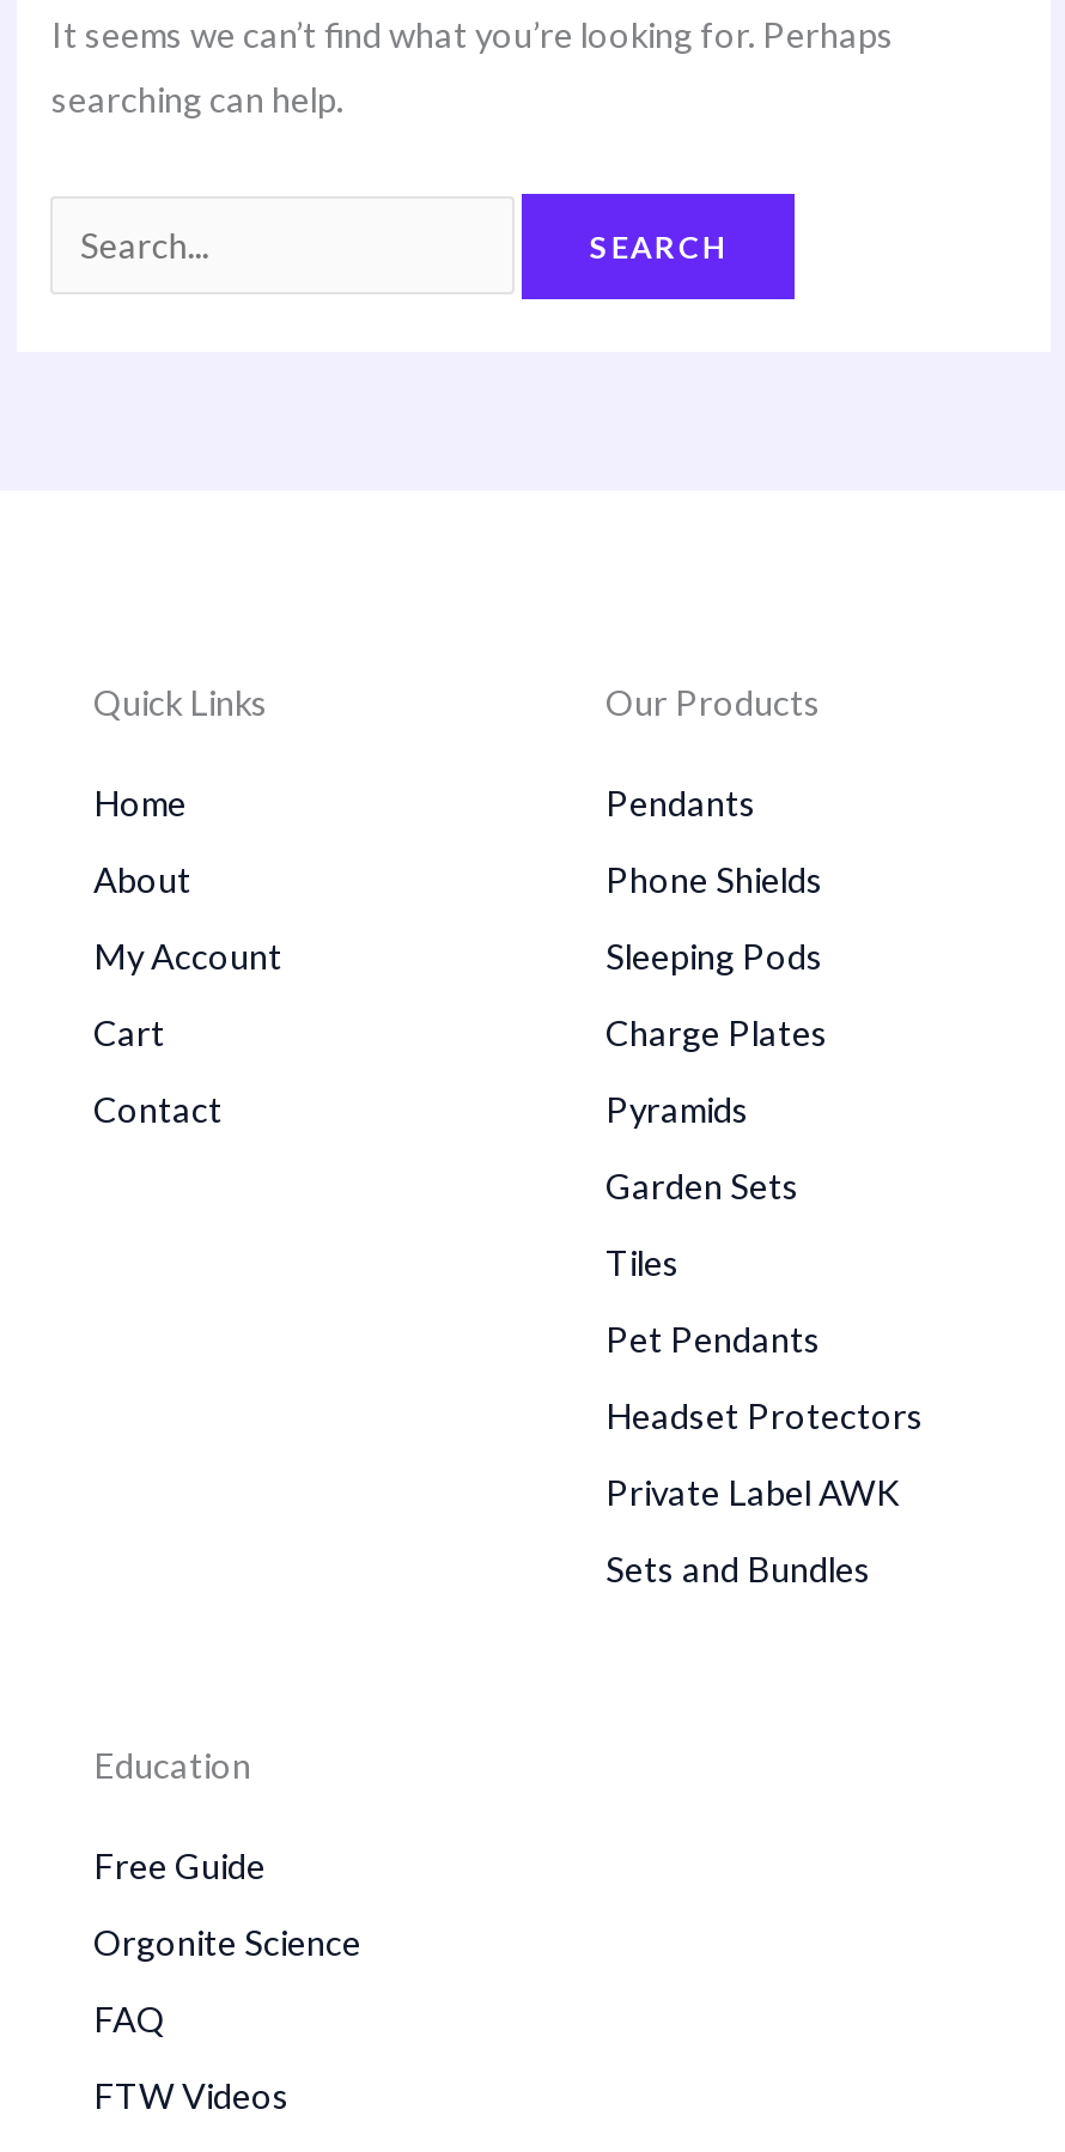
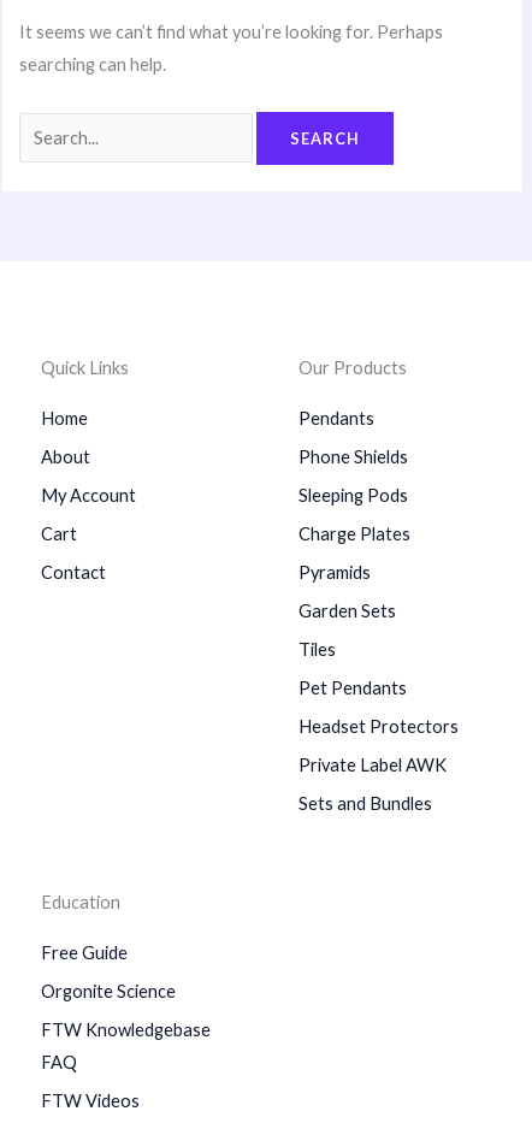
+ FTW Knowledgebase
